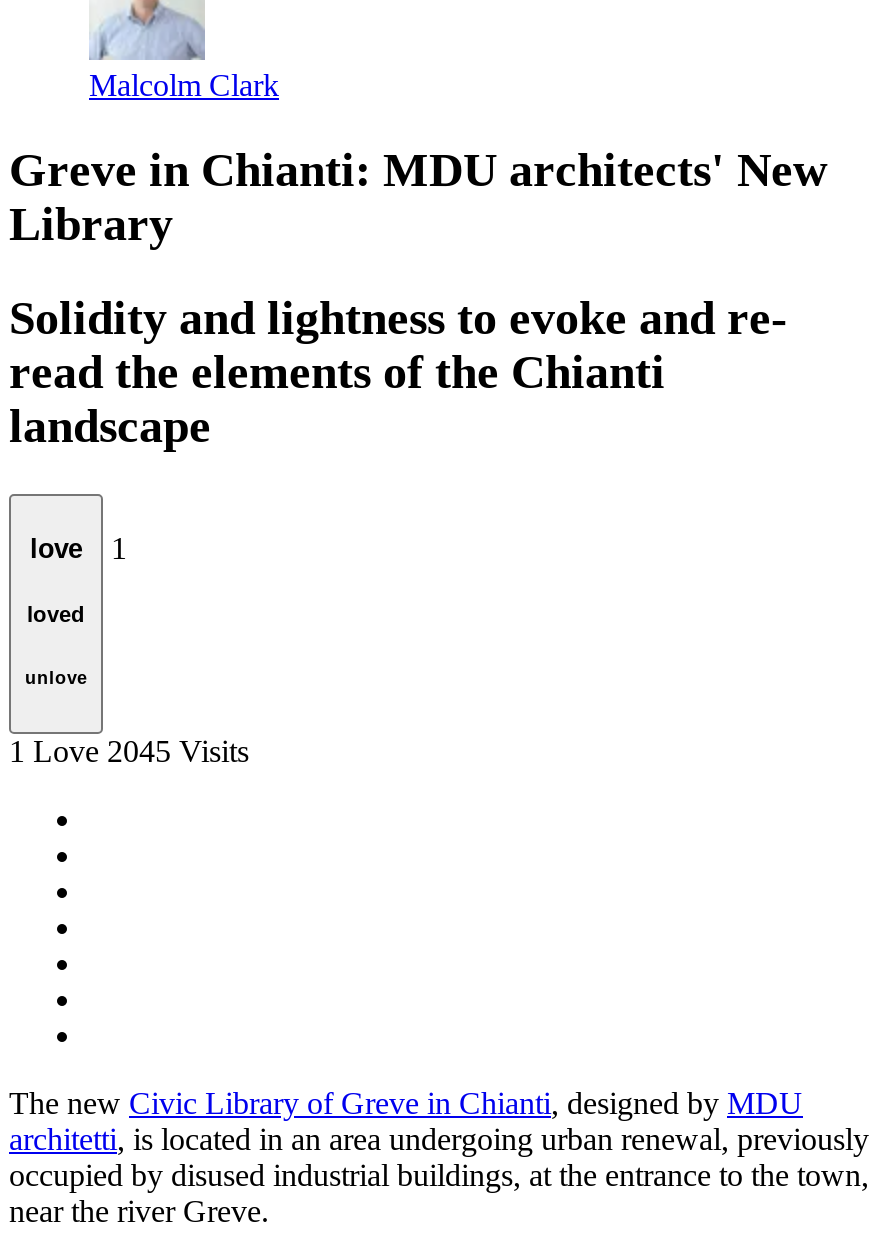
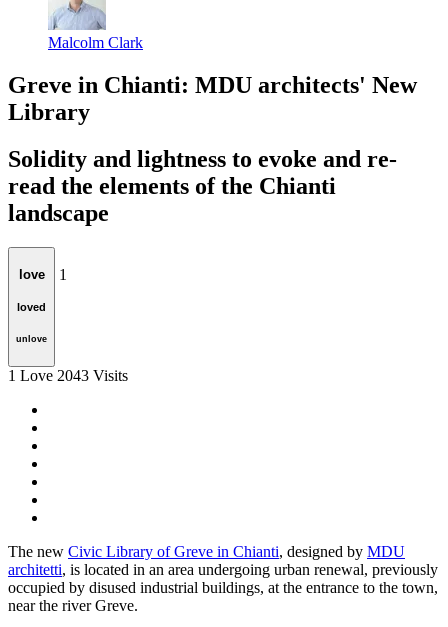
- 1 Love 2045 Visits
+ 1 Love 2043 Visits
